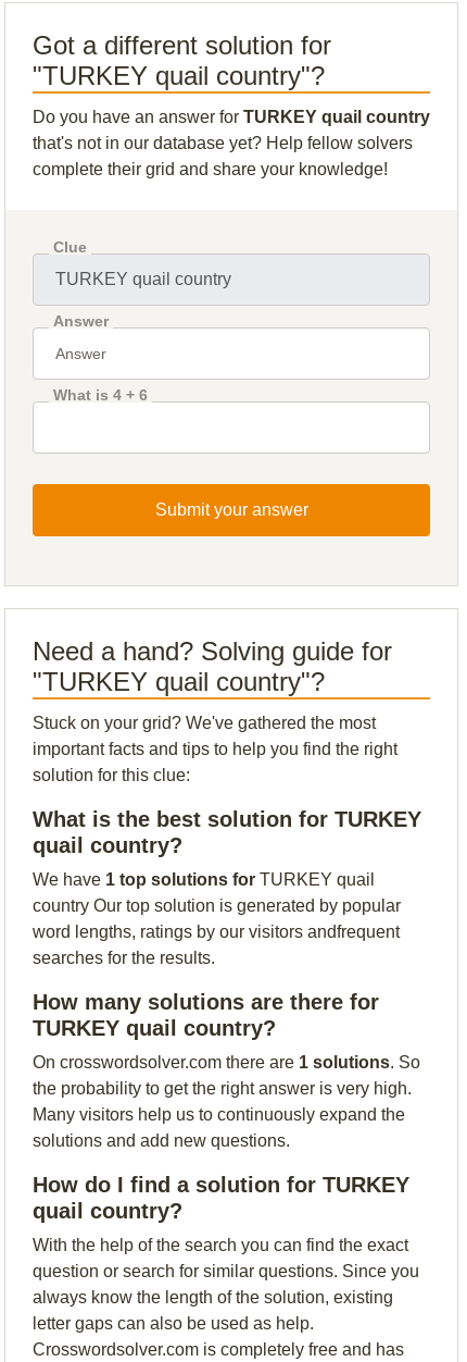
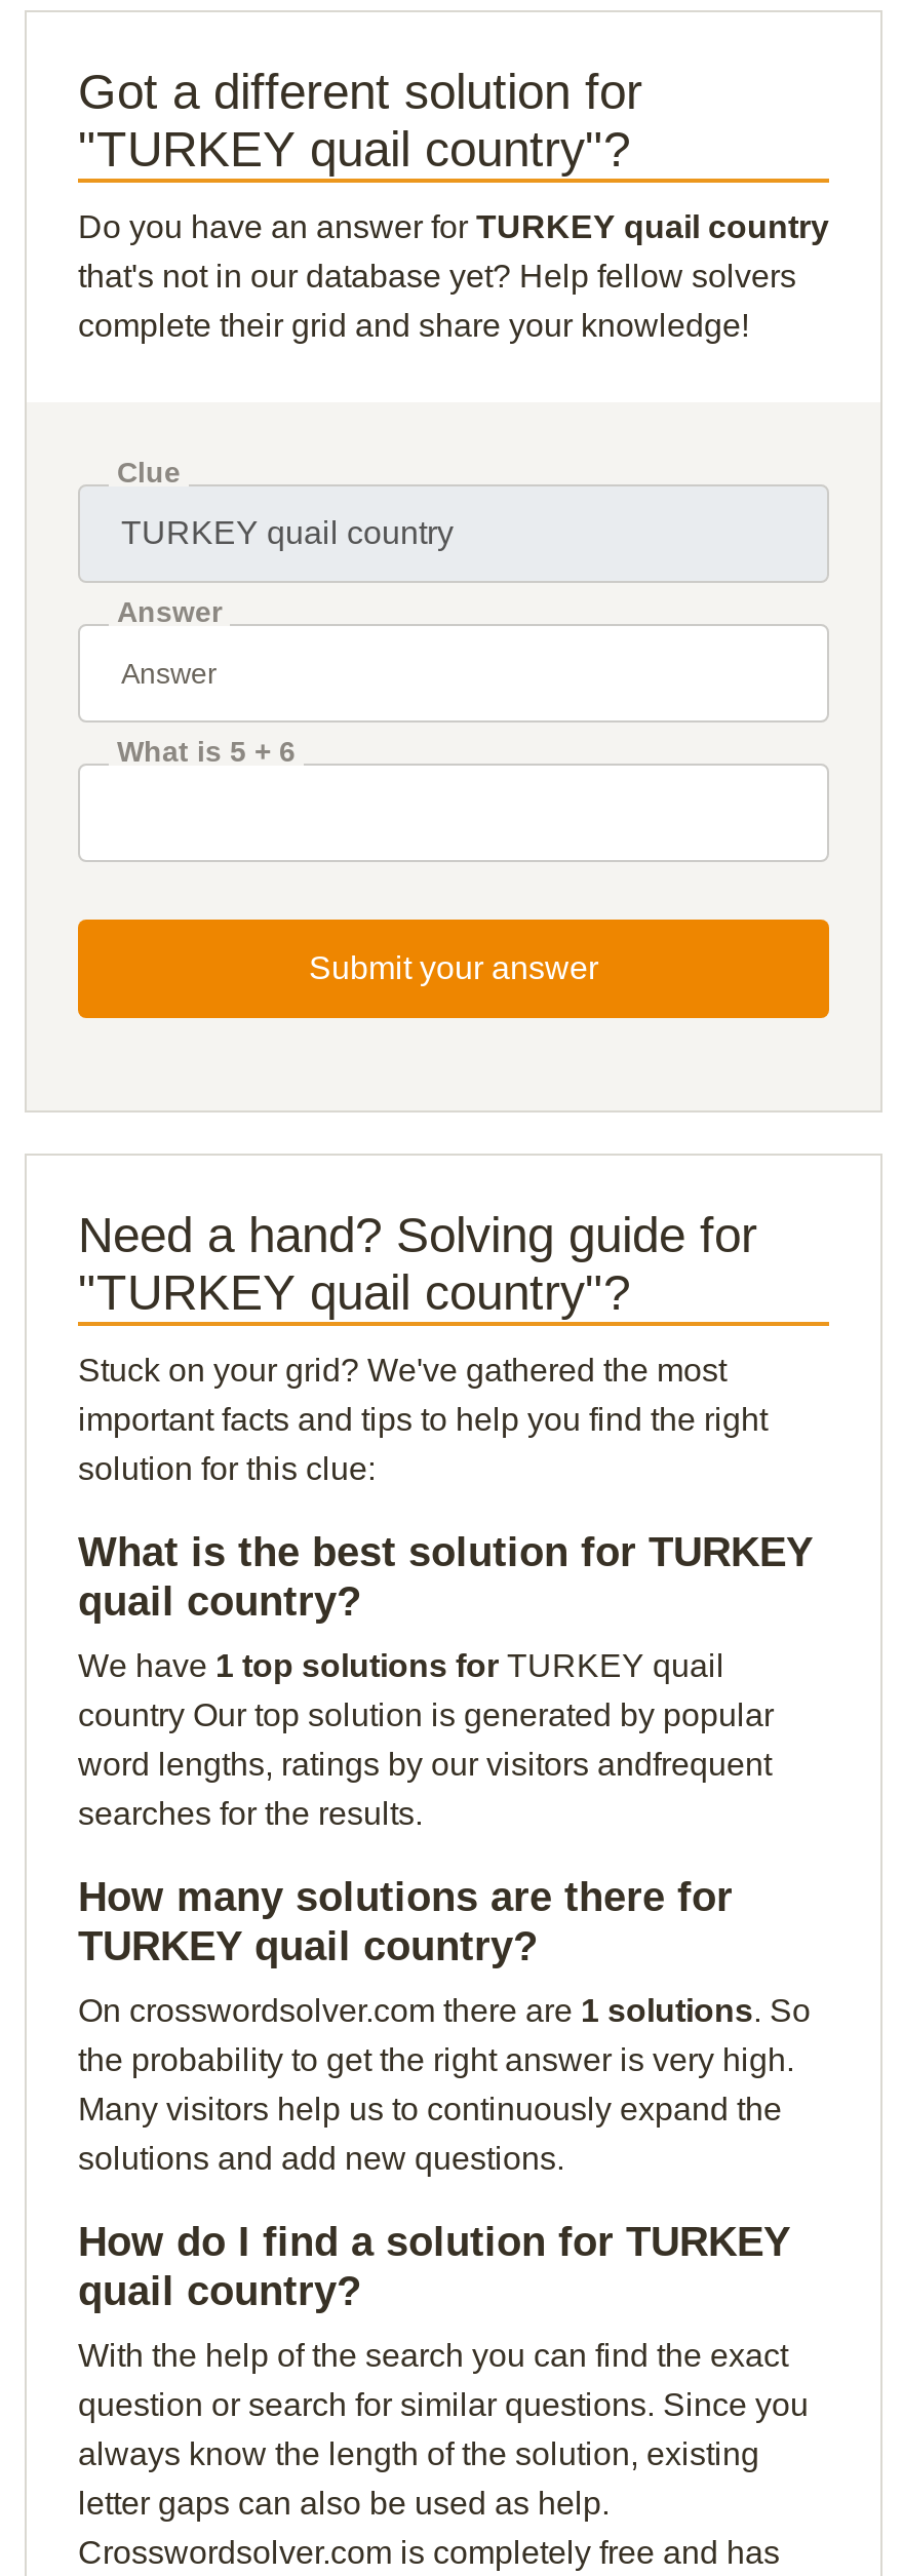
- What is 4 + 6
+ What is 5 + 6
